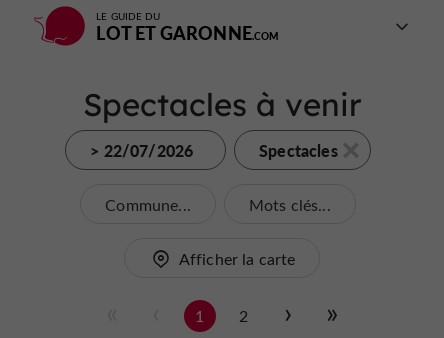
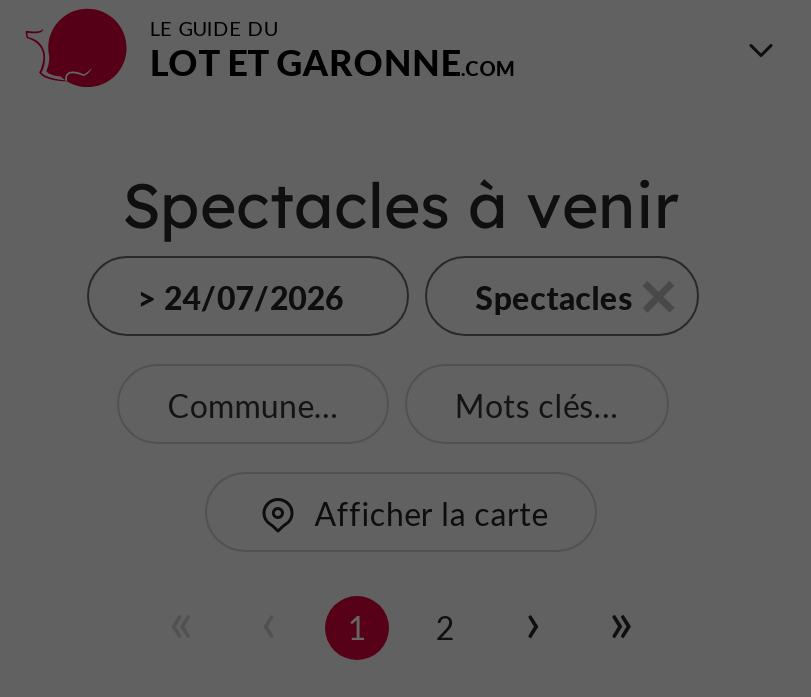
- > 22/07/2026
+ > 24/07/2026
